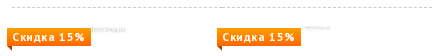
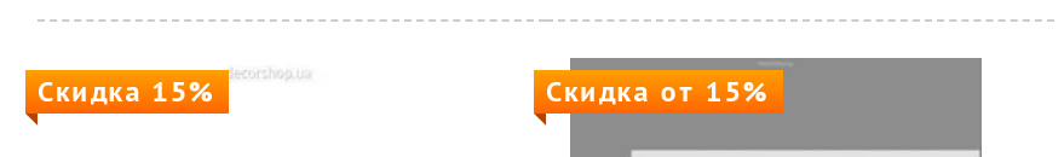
- Скидка 15%
+ Скидка от 15%
